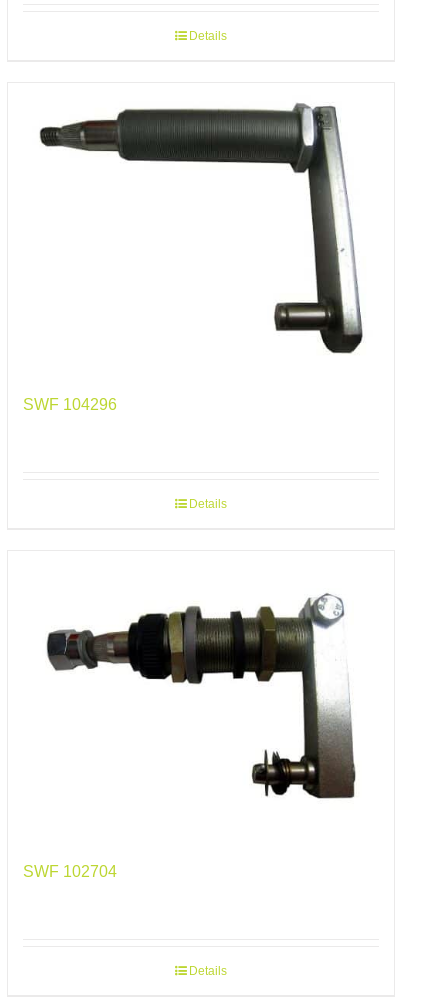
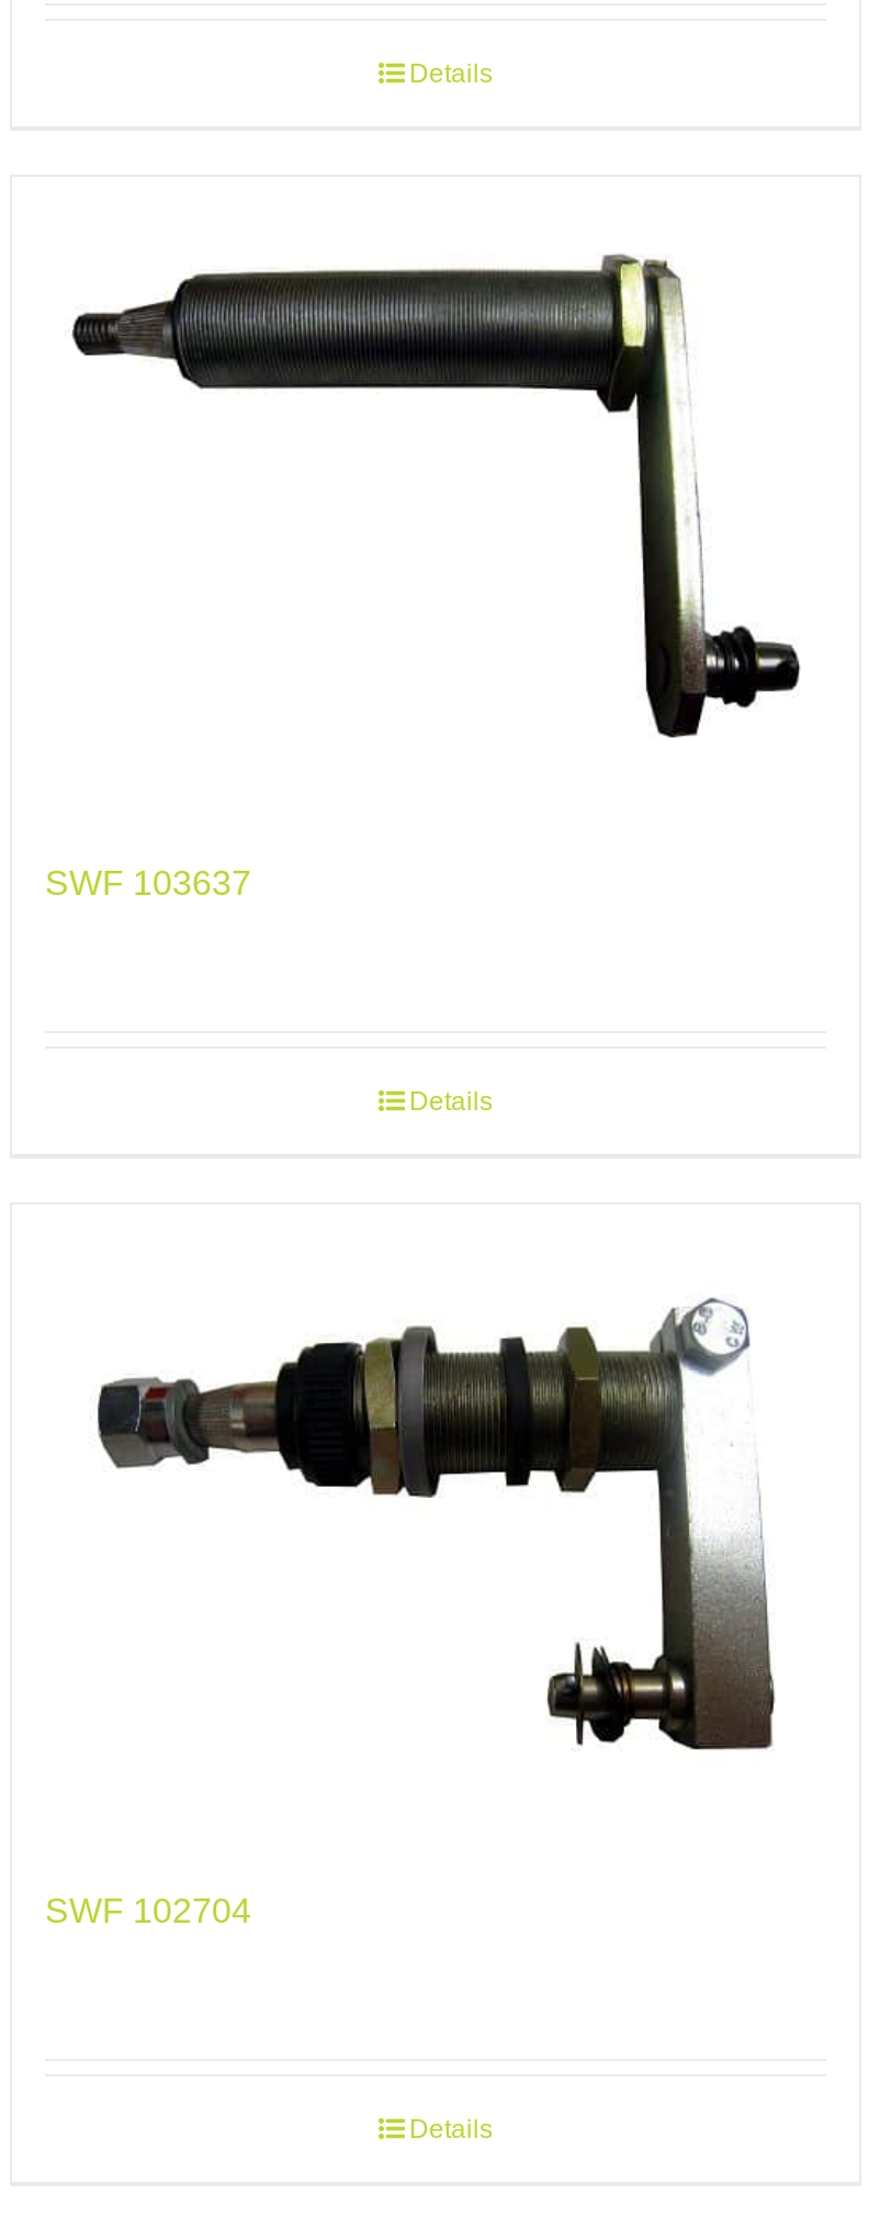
- [image]
+ [image]

- SWF 104296
+ SWF 103637
